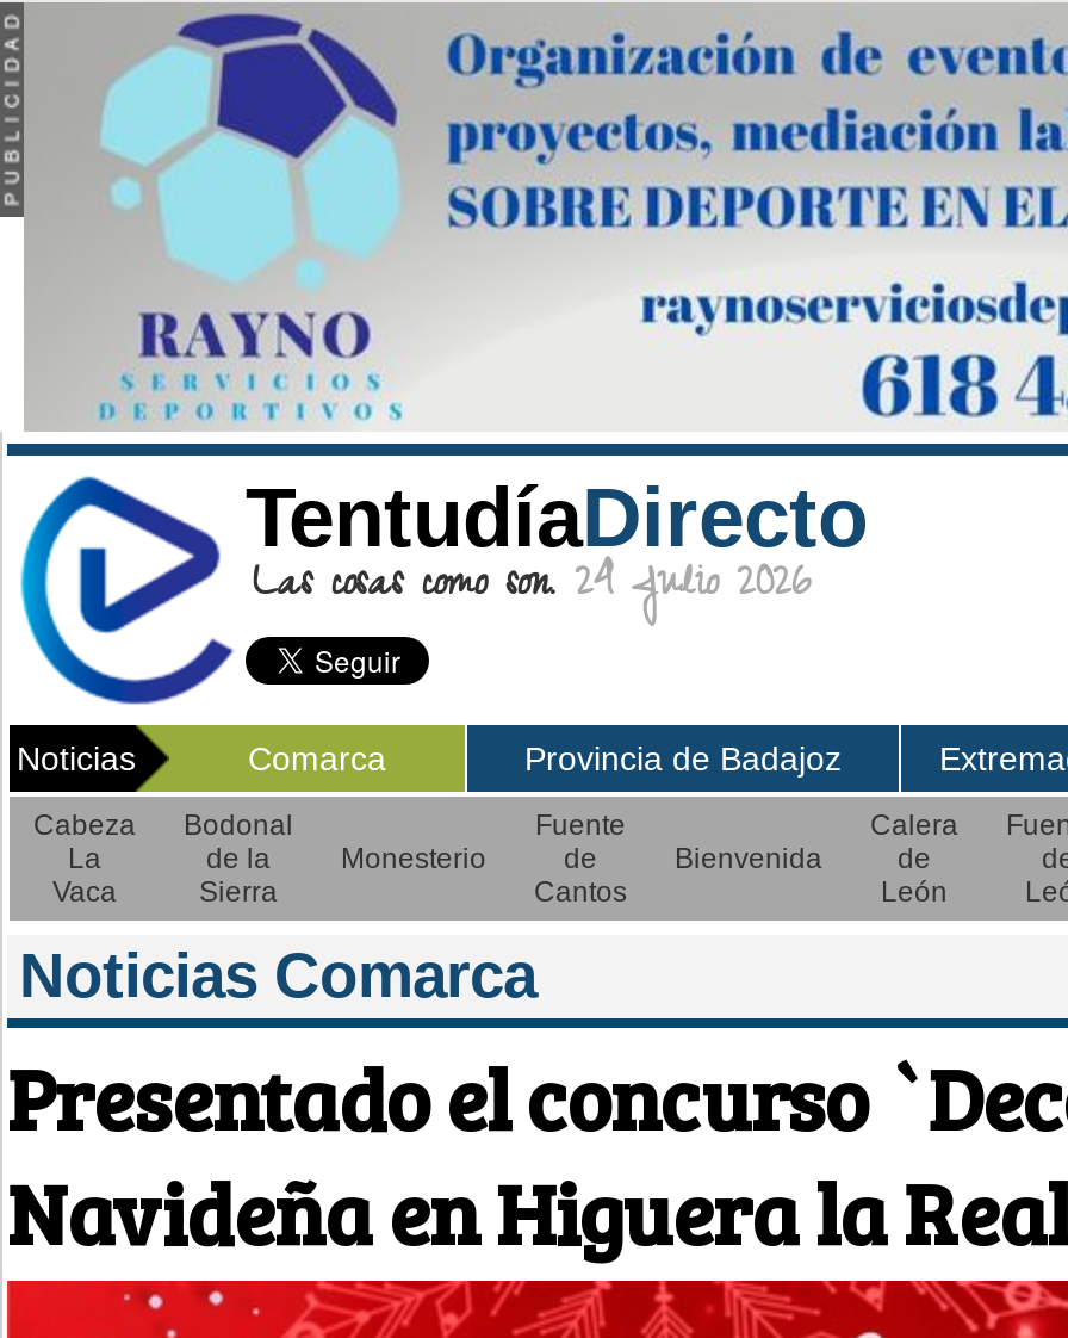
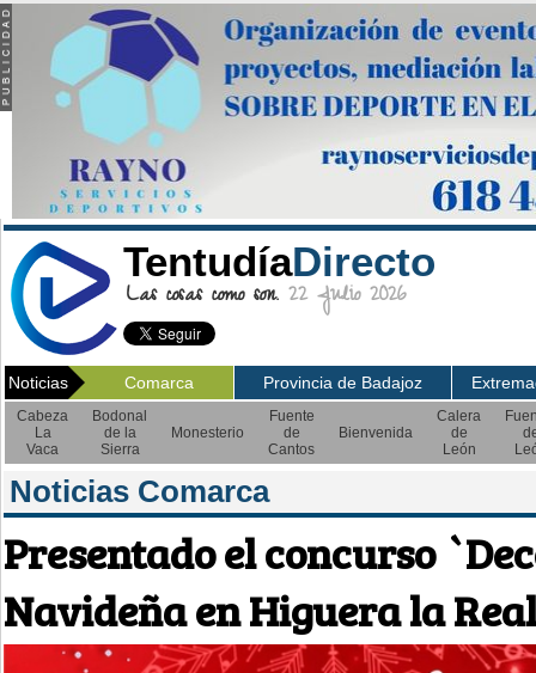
- Las cosas como son. 24 Julio 2026
+ Las cosas como son. 22 Julio 2026
